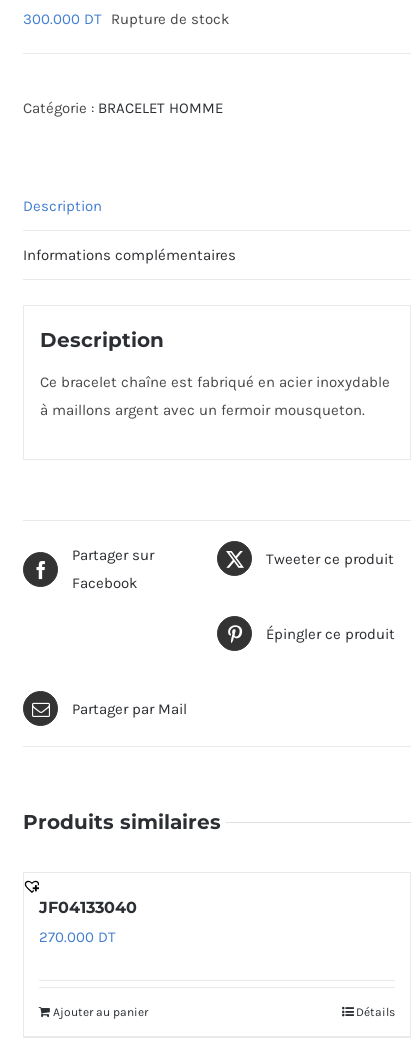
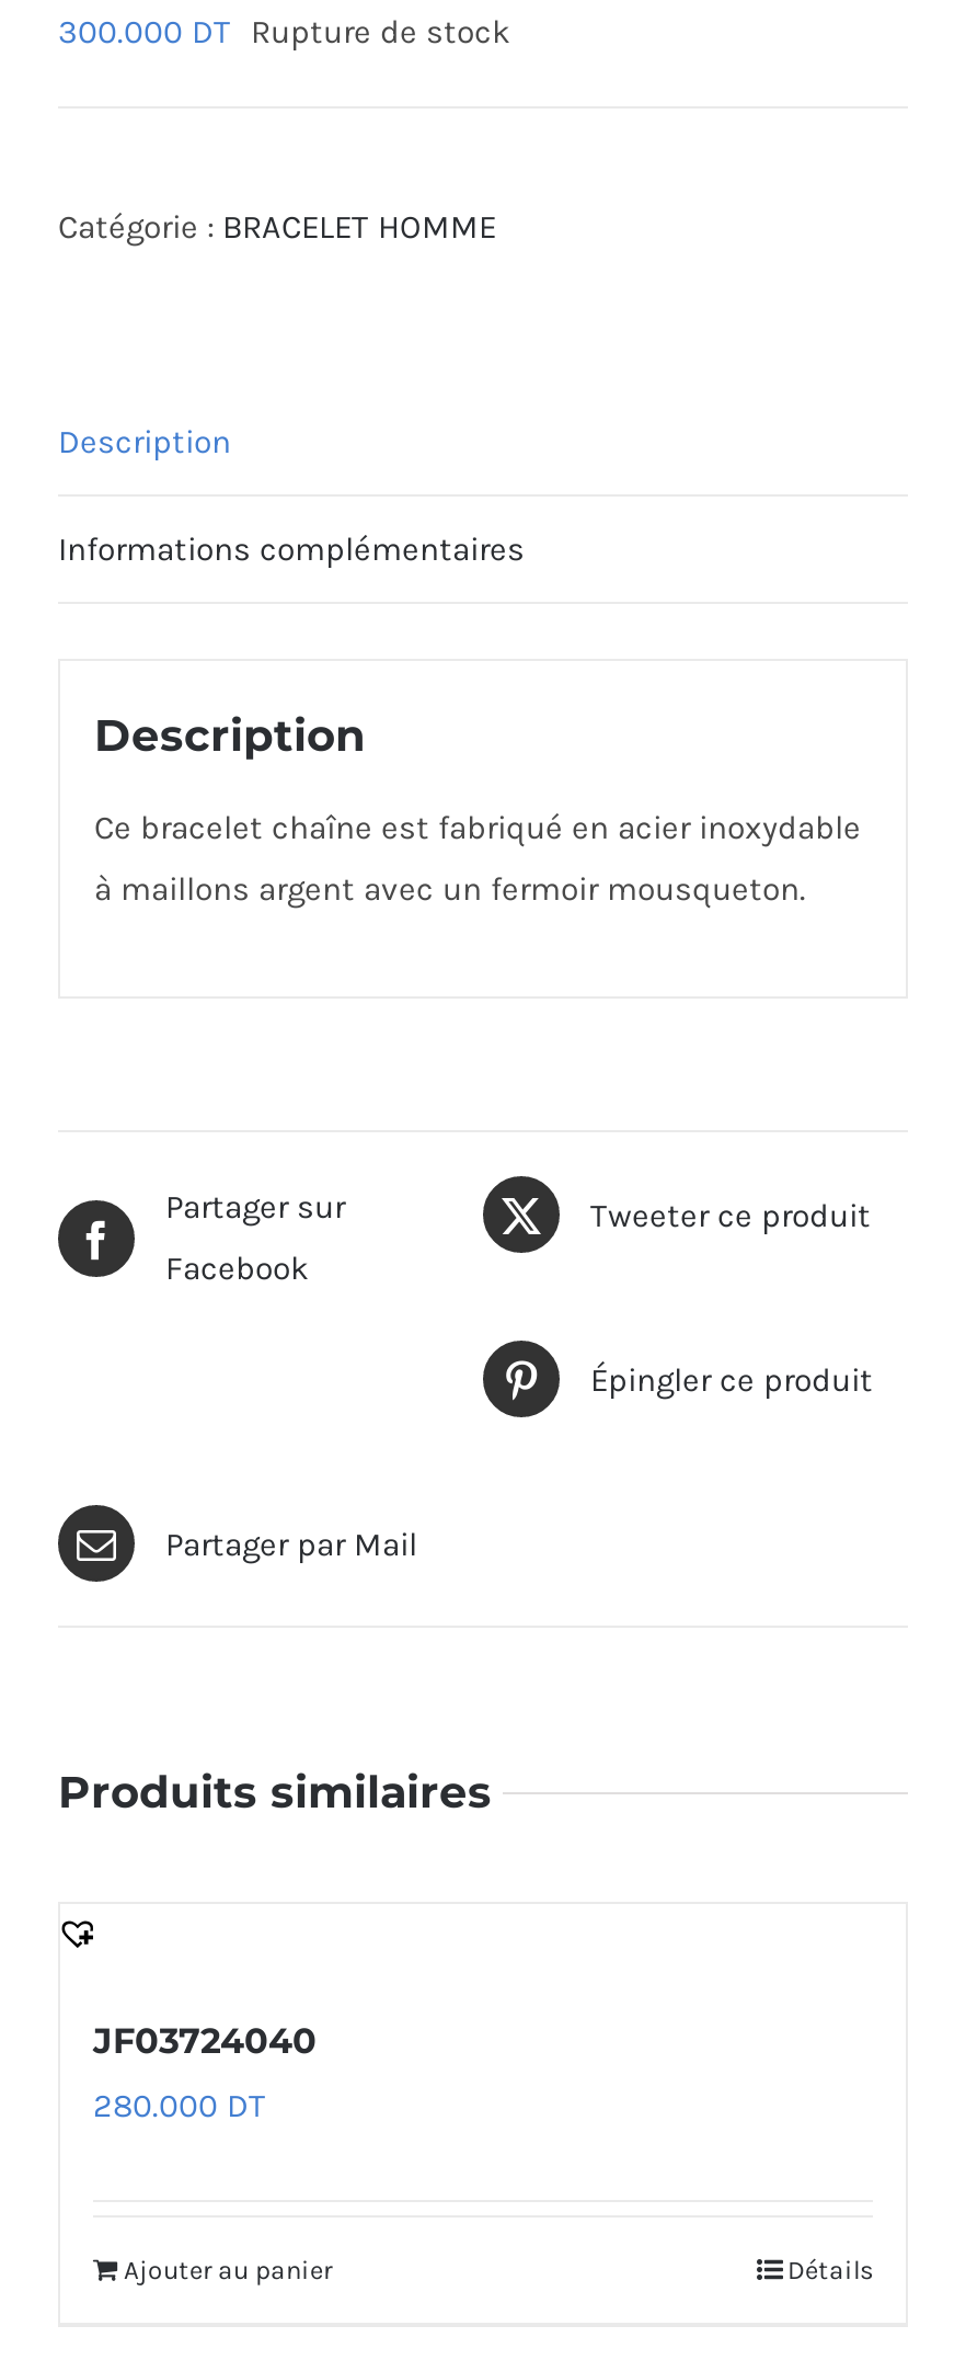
- JF04133040
+ JF03724040

- 270.000 DT
+ 280.000 DT
